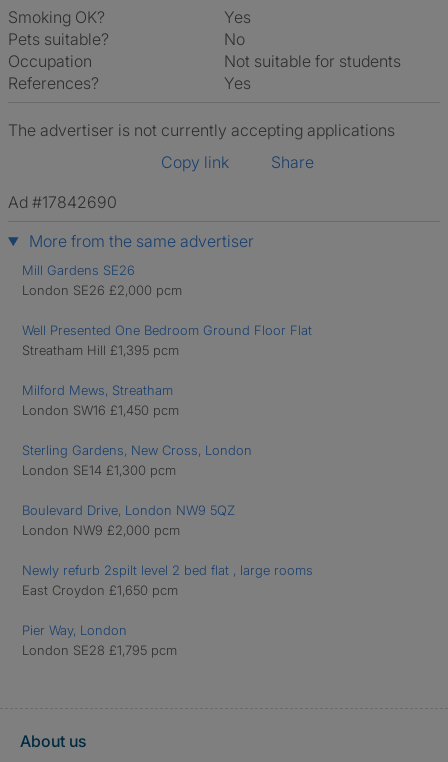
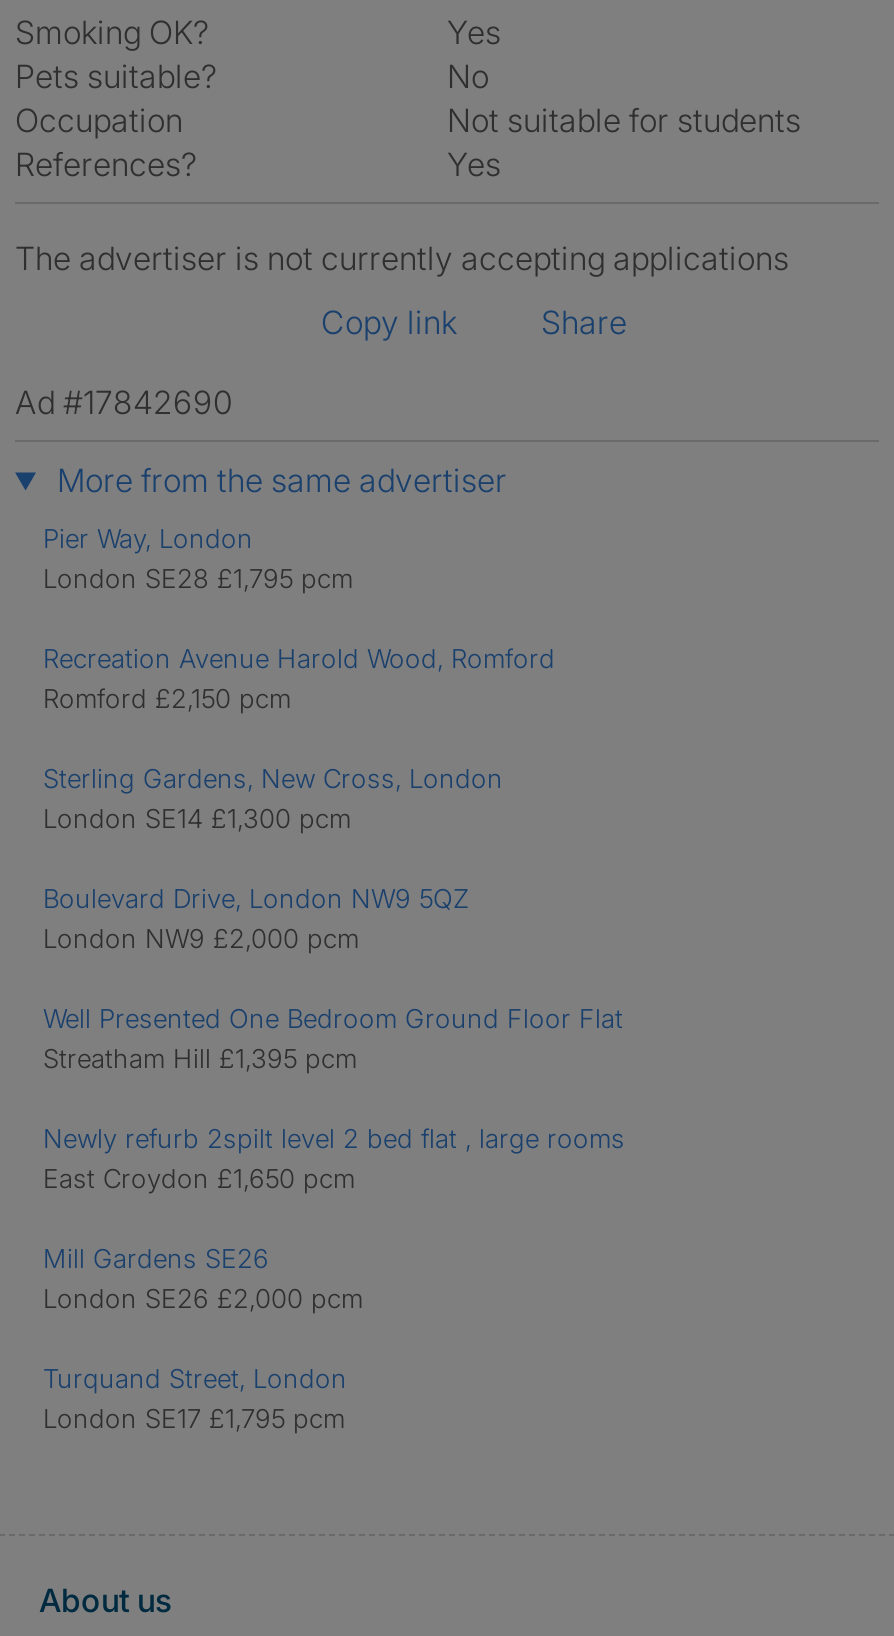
moved down: Mill Gardens SE26 | London SE26 £2,000 pcm

moved down: Well Presented One Bedroom Ground Floor Flat | Streatham Hill £1,395 pcm

- Milford Mews, Streatham
- London SW16 £1,450 pcm
+ Recreation Avenue Harold Wood, Romford
+ Romford £2,150 pcm

moved up: Sterling Gardens, New Cross, London | London SE14 £1,300 pcm | Boulevard Drive, London NW9 5QZ | London NW9 £2,000 pcm

+ Turquand Street, London
+ London SE17 £1,795 pcm

moved up: Pier Way, London | London SE28 £1,795 pcm
